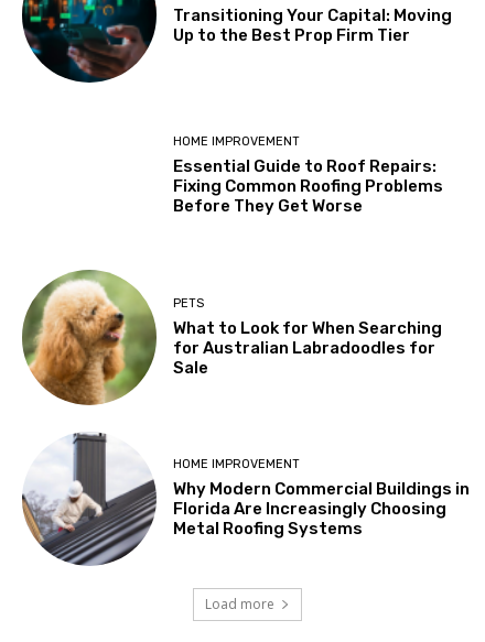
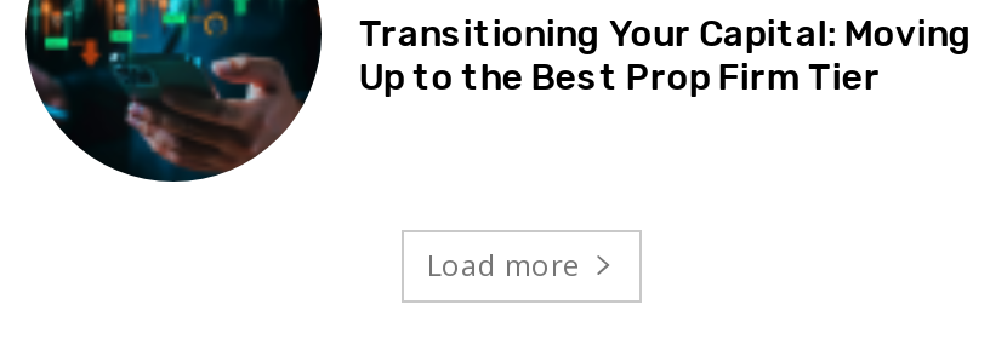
- HOME IMPROVEMENT
- Essential Guide to Roof Repairs:
- Fixing Common Roofing Problems
- Before They Get Worse

- [image]
- PETS
- What to Look for When Searching
- for Australian Labradoodles for
- Sale

- [image]
- HOME IMPROVEMENT
- Why Modern Commercial Buildings in
- Florida Are Increasingly Choosing
- Metal Roofing Systems
